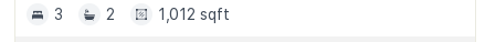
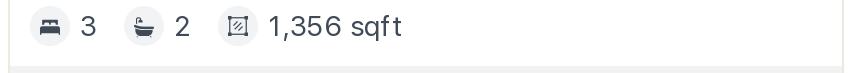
- 1,012 sqft
+ 1,356 sqft
